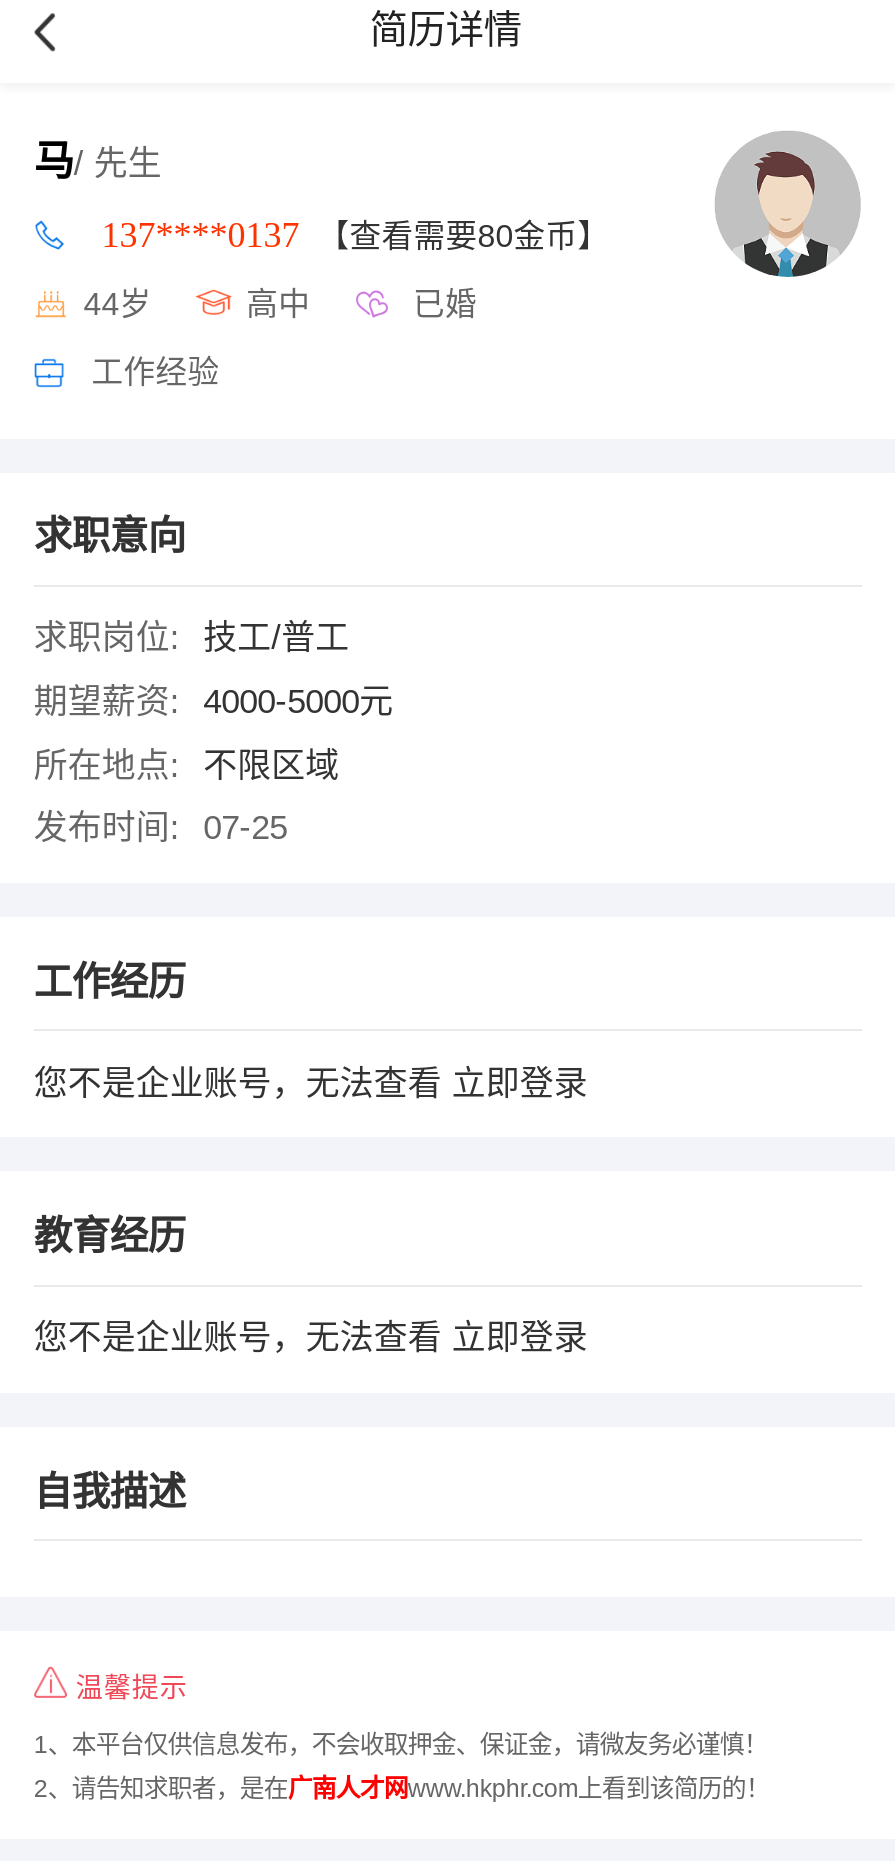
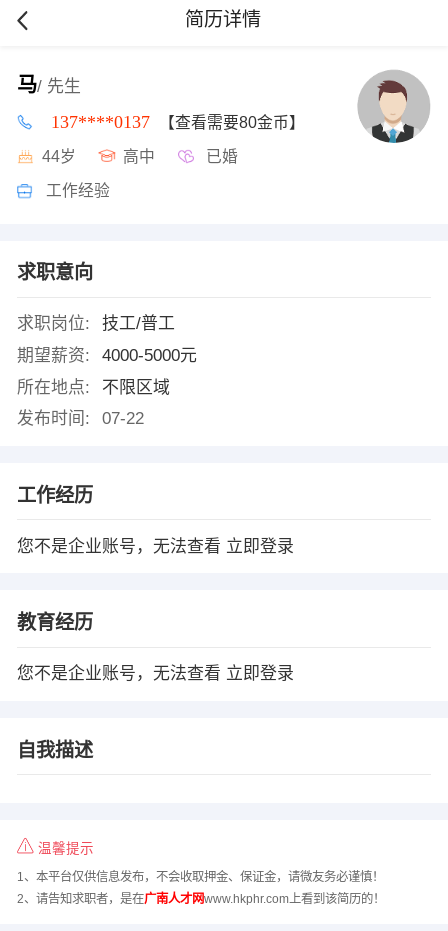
- 发布时间: 07-25
+ 发布时间: 07-22
